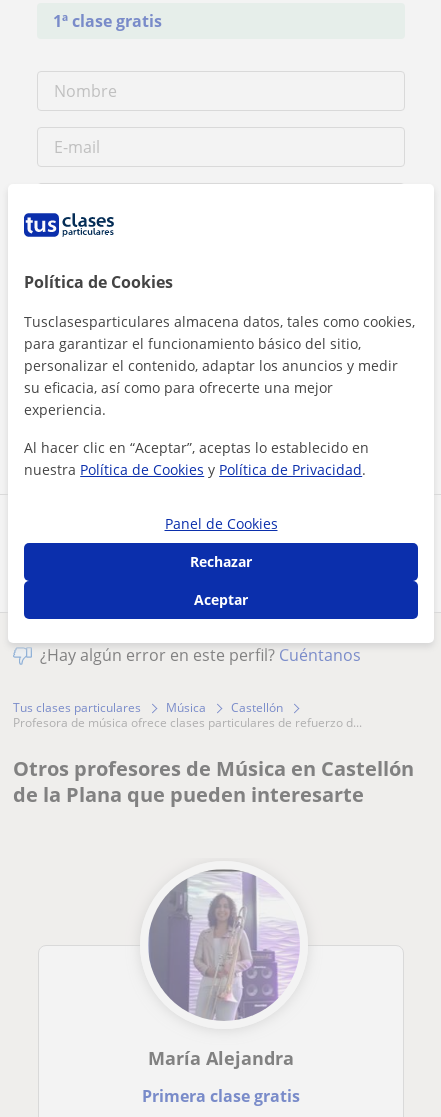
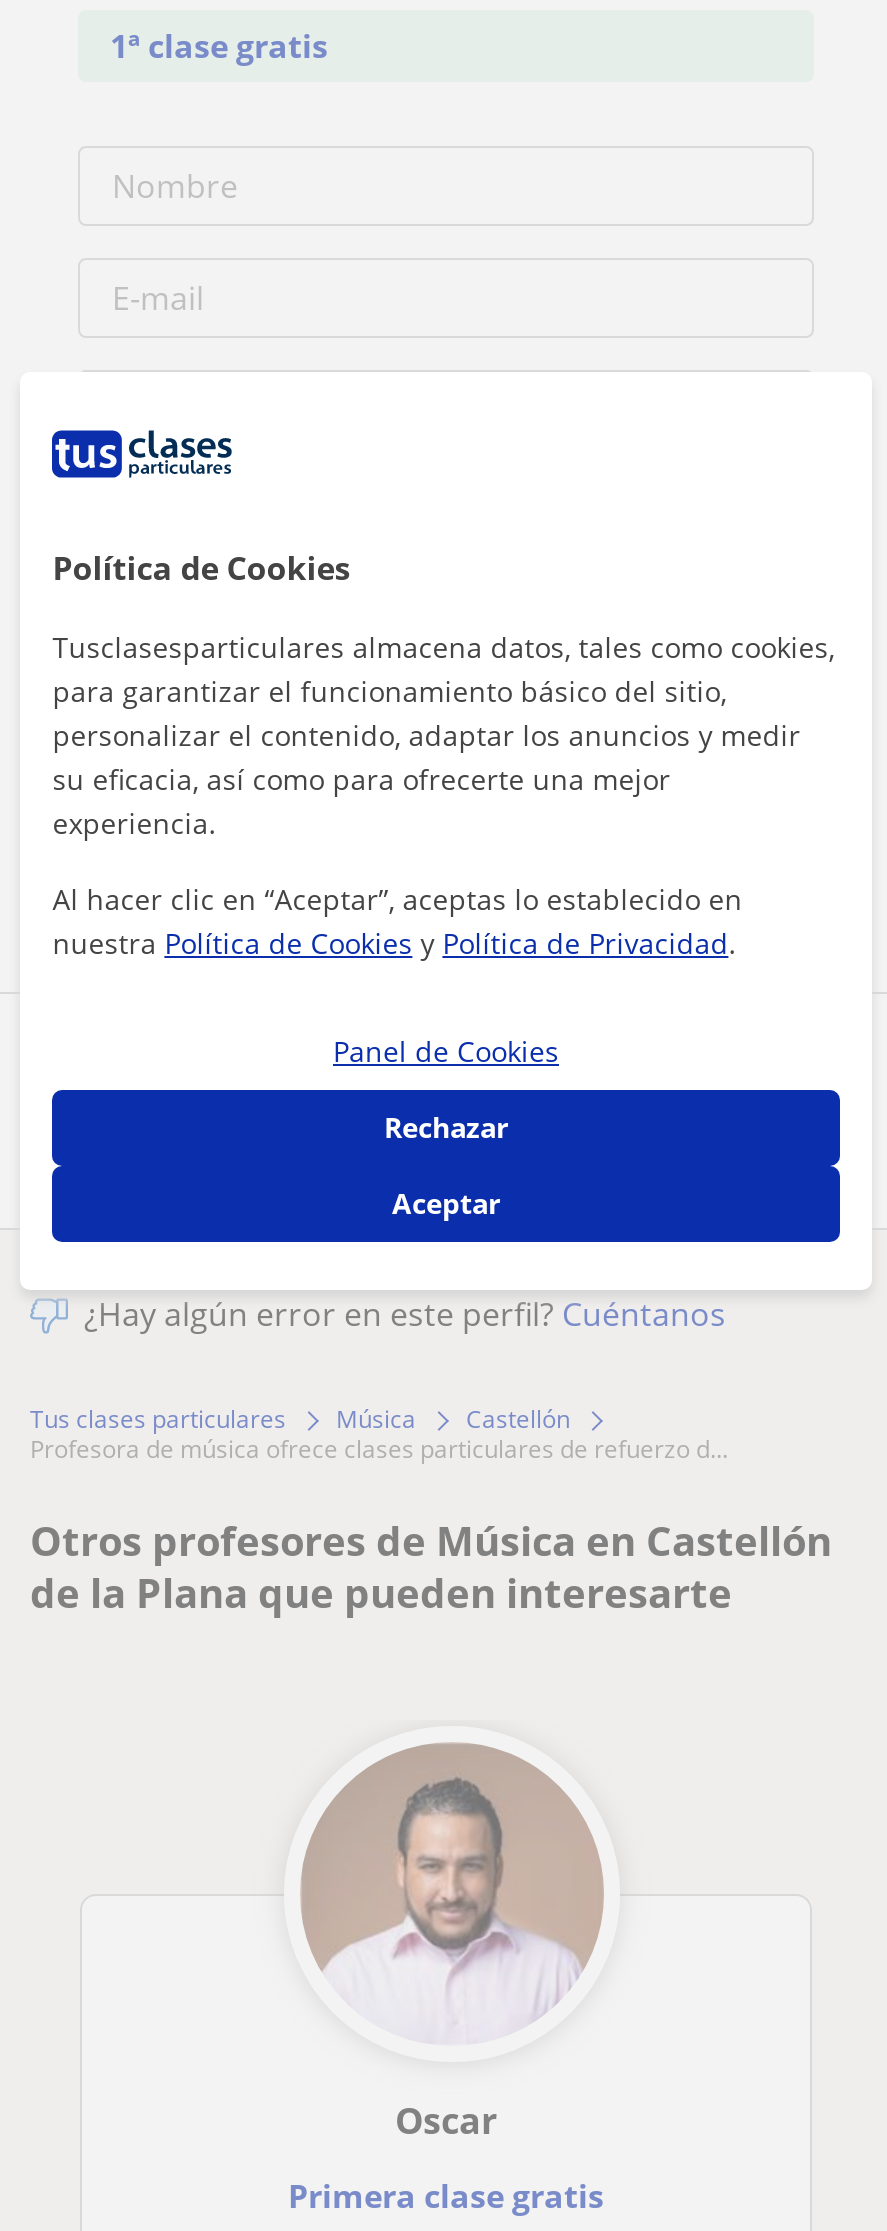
- [image]
- María Alejandra
+ [image]
+ Oscar
